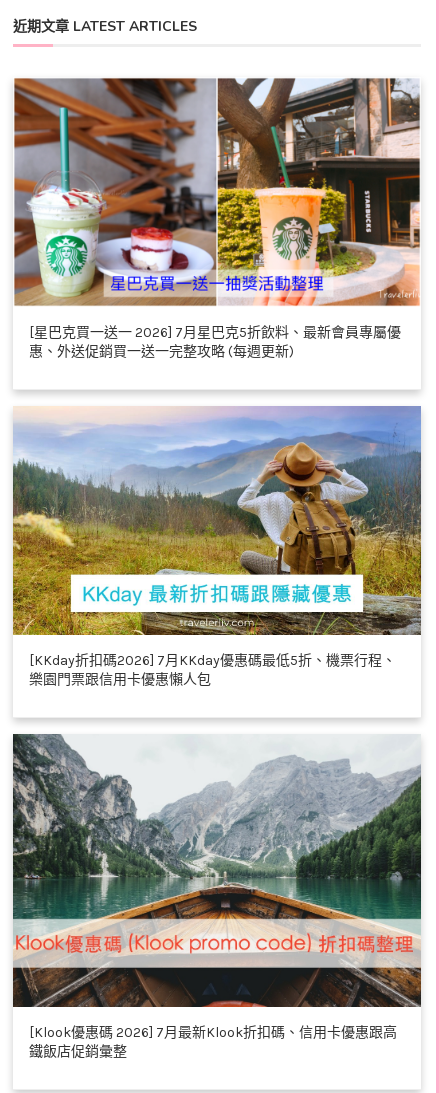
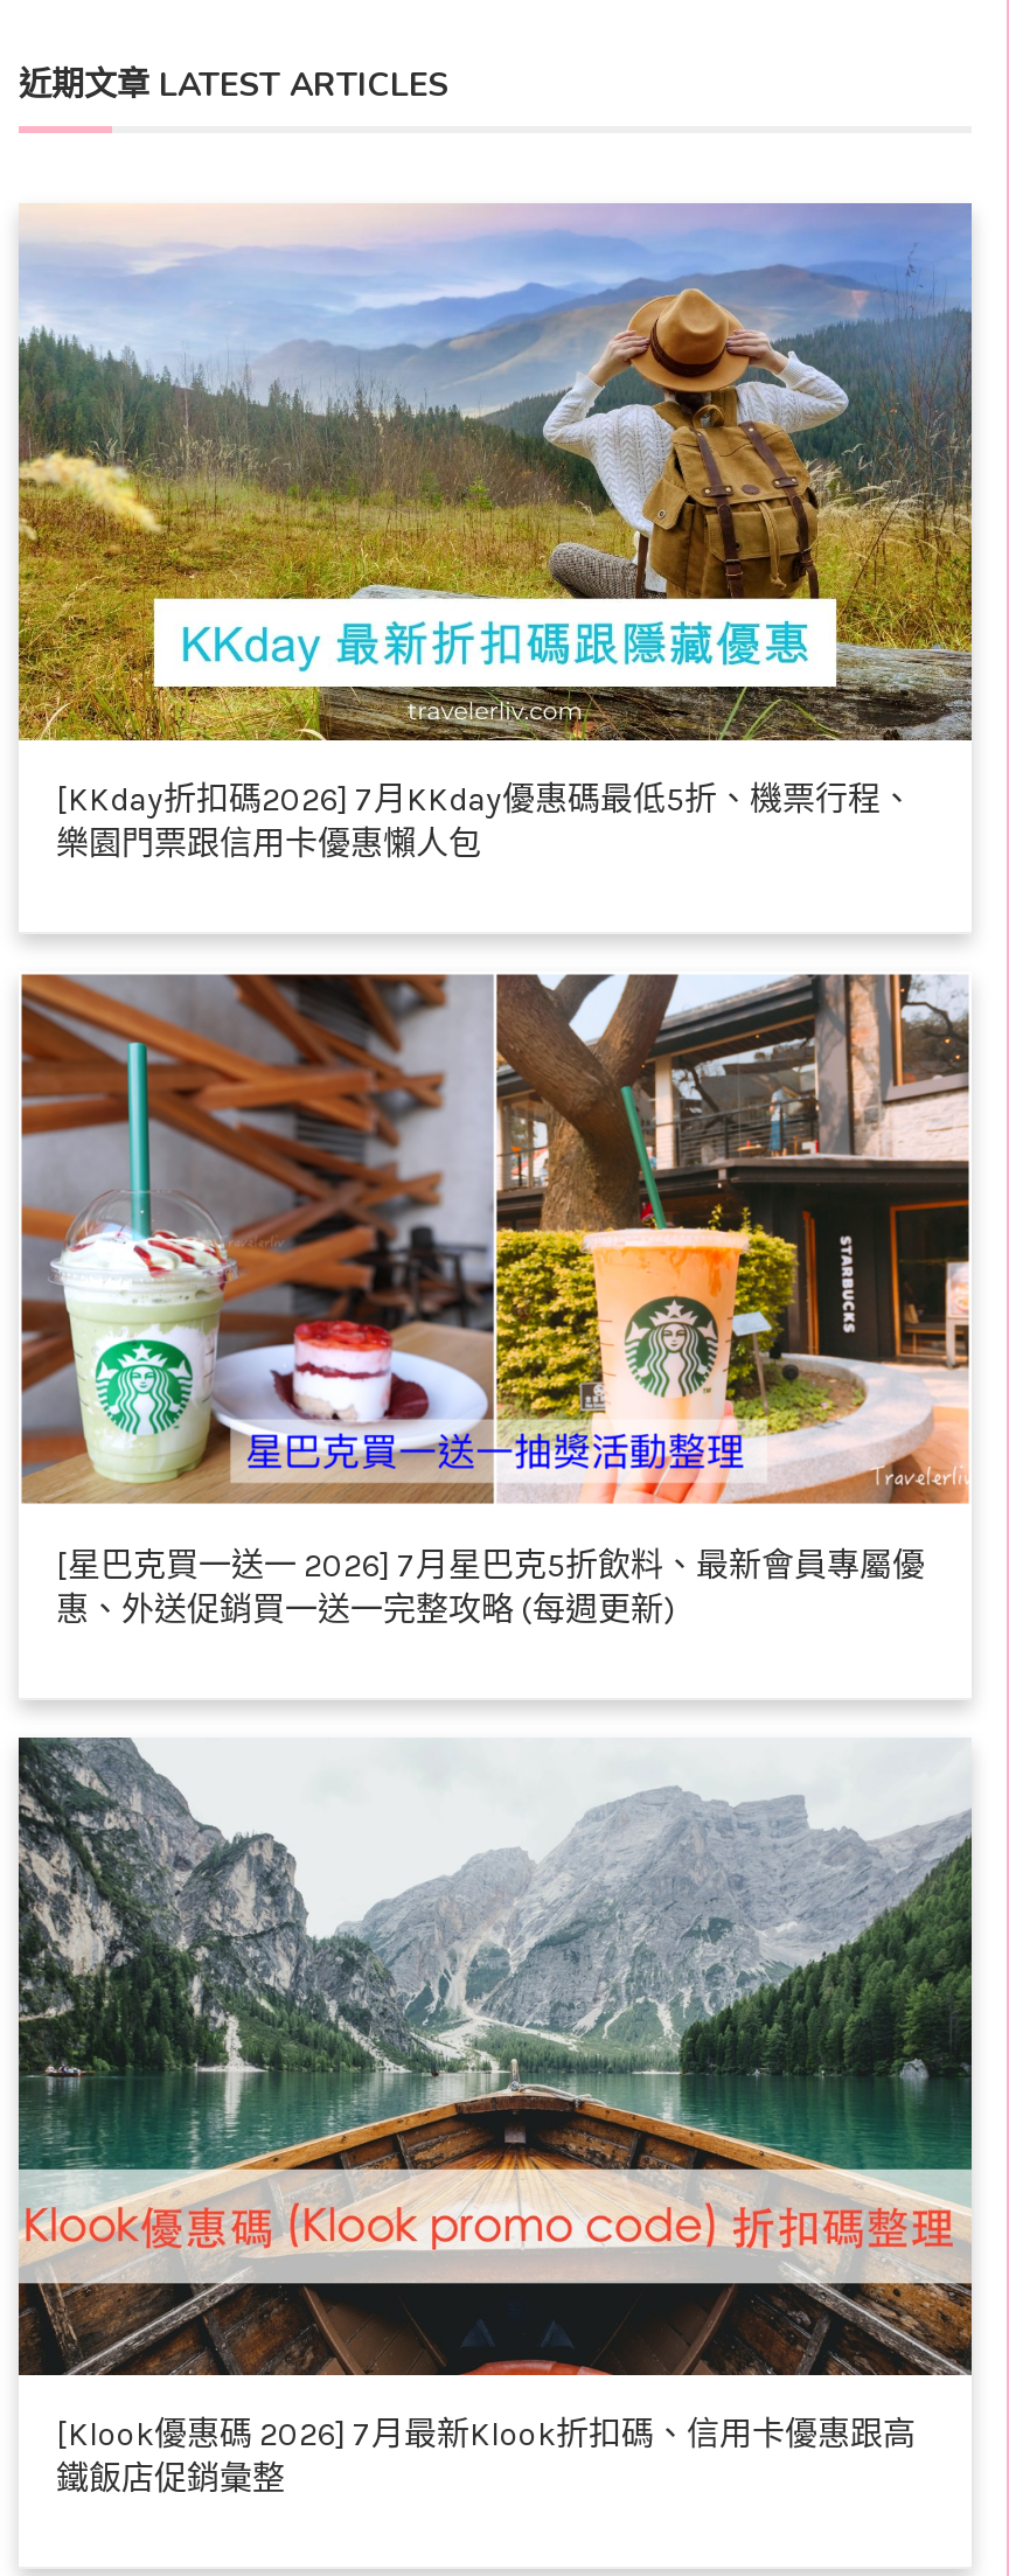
moved down: [image] | [星巴克買一送一 2026] 7月星巴克5折飲料、最新會員專屬優 | 惠、外送促銷買一送一完整攻略 (每週更新)

moved up: [image] | [KKday折扣碼2026] 7月KKday優惠碼最低5折、機票行程、 | 樂園門票跟信用卡優惠懶人包
